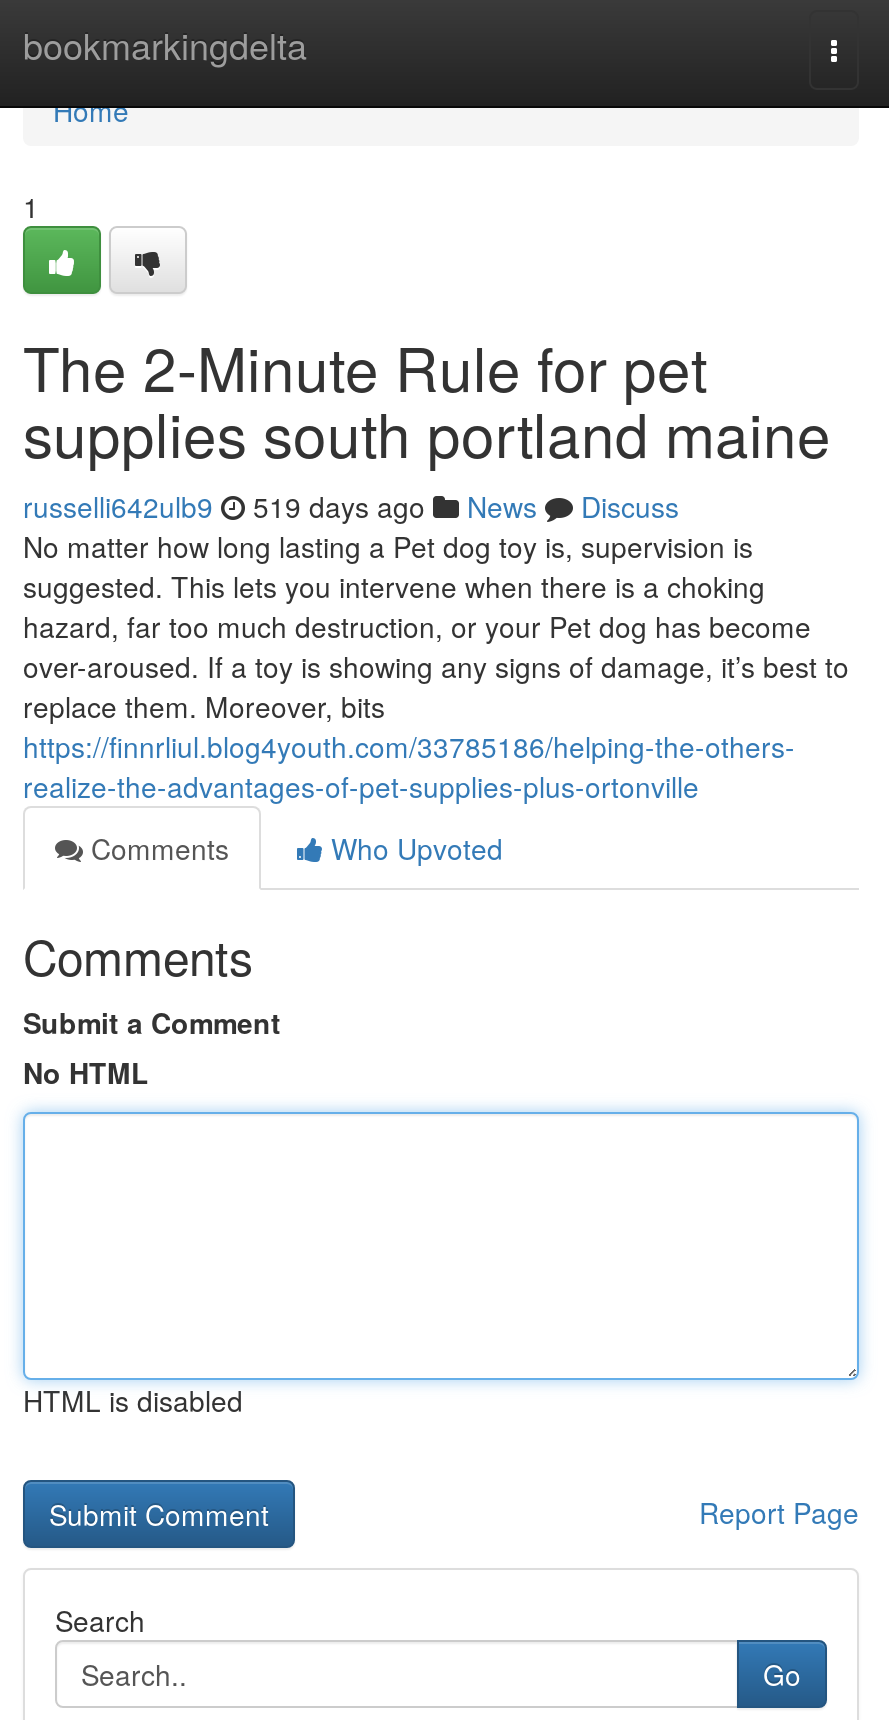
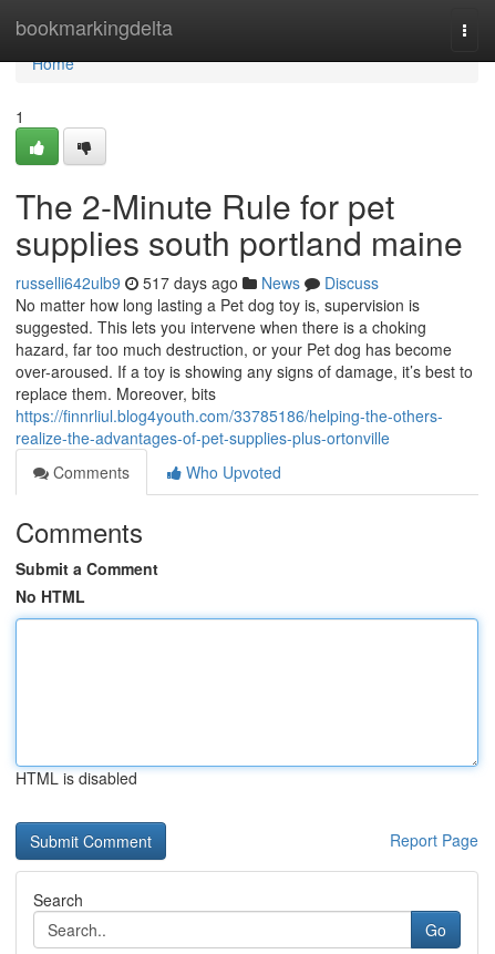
- russelli642ulb9 519 days ago News Discuss
+ russelli642ulb9 517 days ago News Discuss
